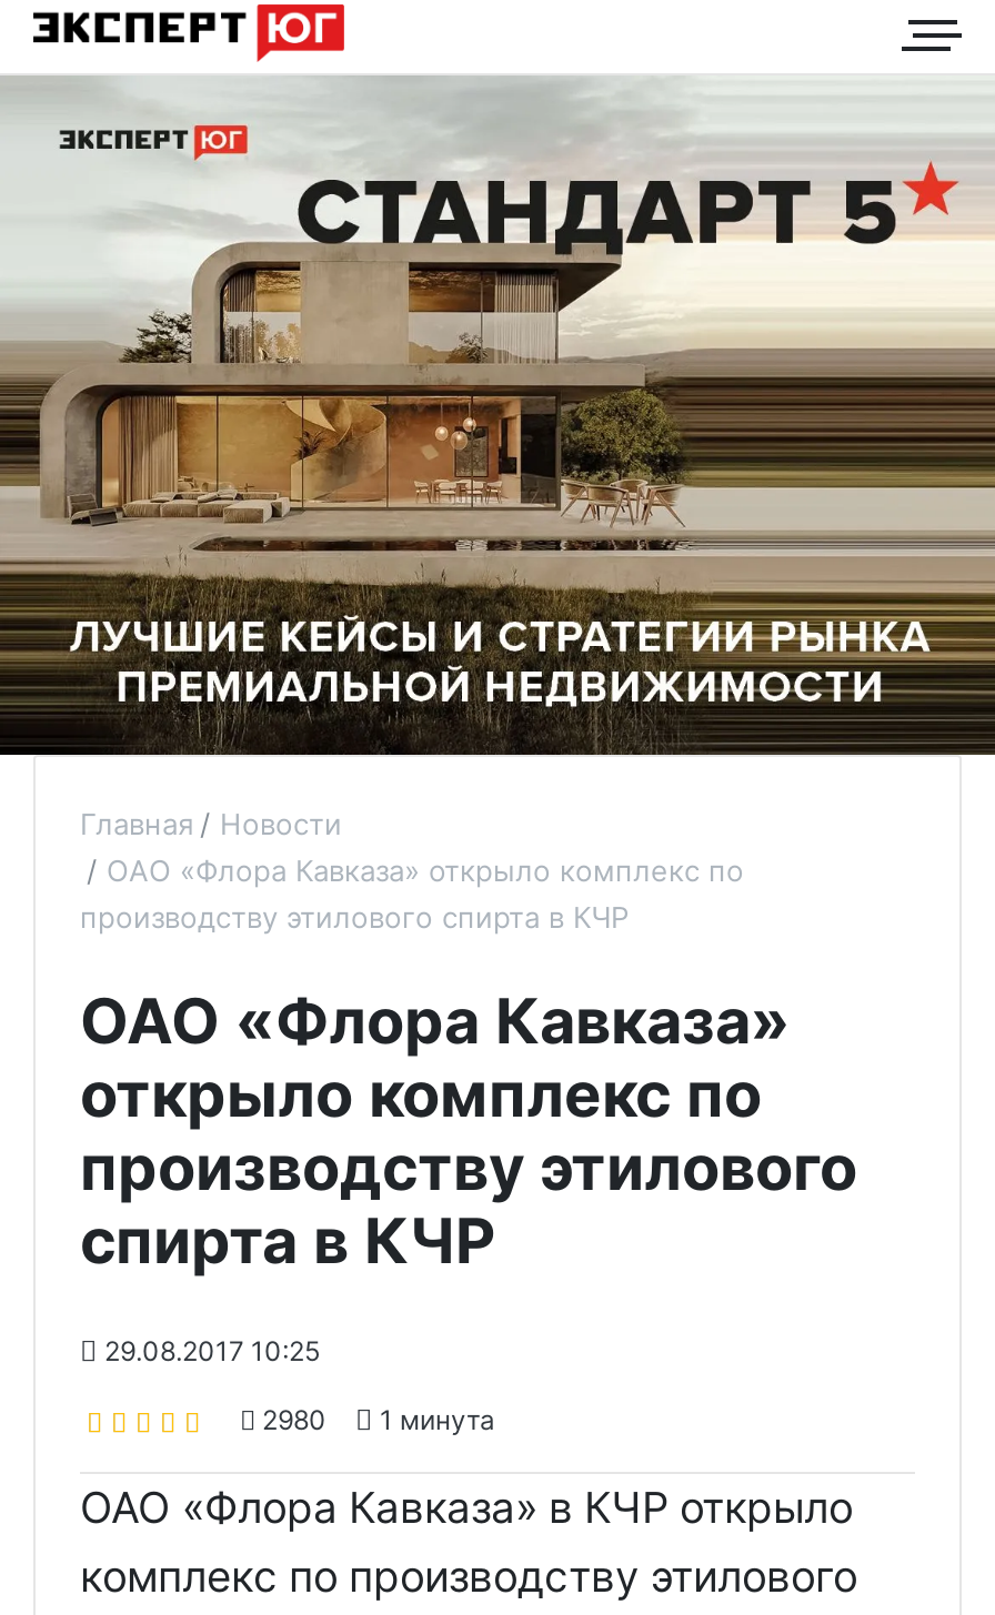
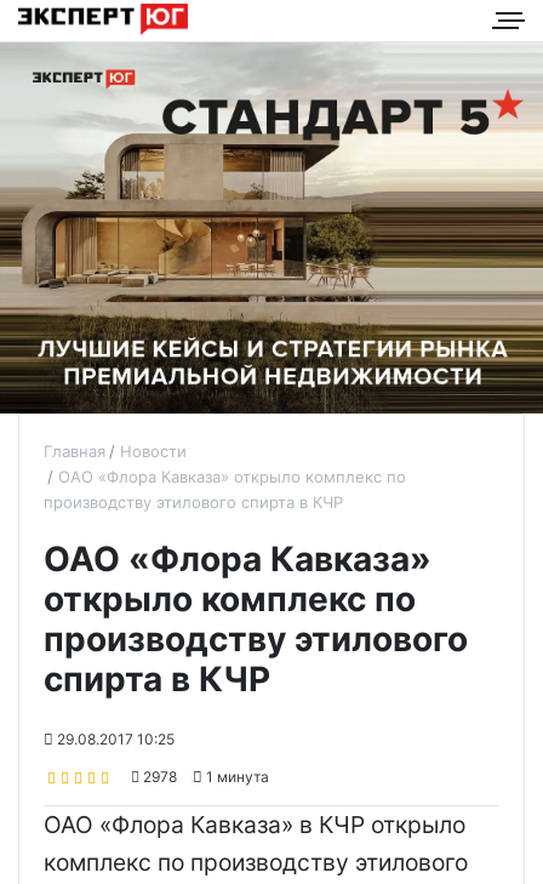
- 2980
+ 2978
